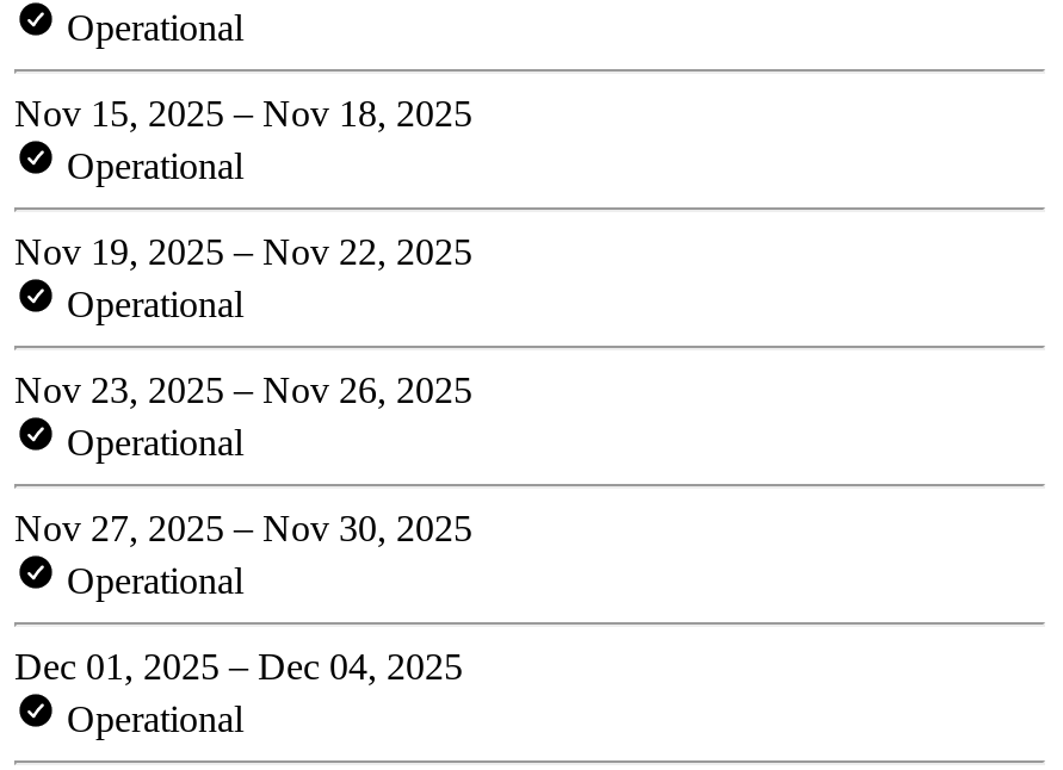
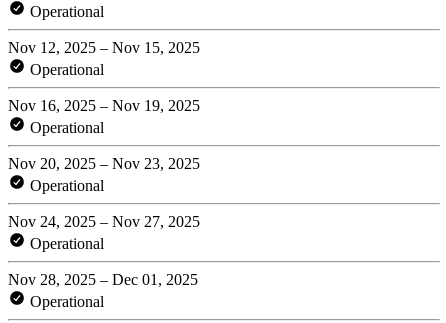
- Nov 15, 2025 – Nov 18, 2025
+ Nov 12, 2025 – Nov 15, 2025

- Nov 19, 2025 – Nov 22, 2025
+ Nov 16, 2025 – Nov 19, 2025

- Nov 23, 2025 – Nov 26, 2025
+ Nov 20, 2025 – Nov 23, 2025

- Nov 27, 2025 – Nov 30, 2025
+ Nov 24, 2025 – Nov 27, 2025

- Dec 01, 2025 – Dec 04, 2025
+ Nov 28, 2025 – Dec 01, 2025
